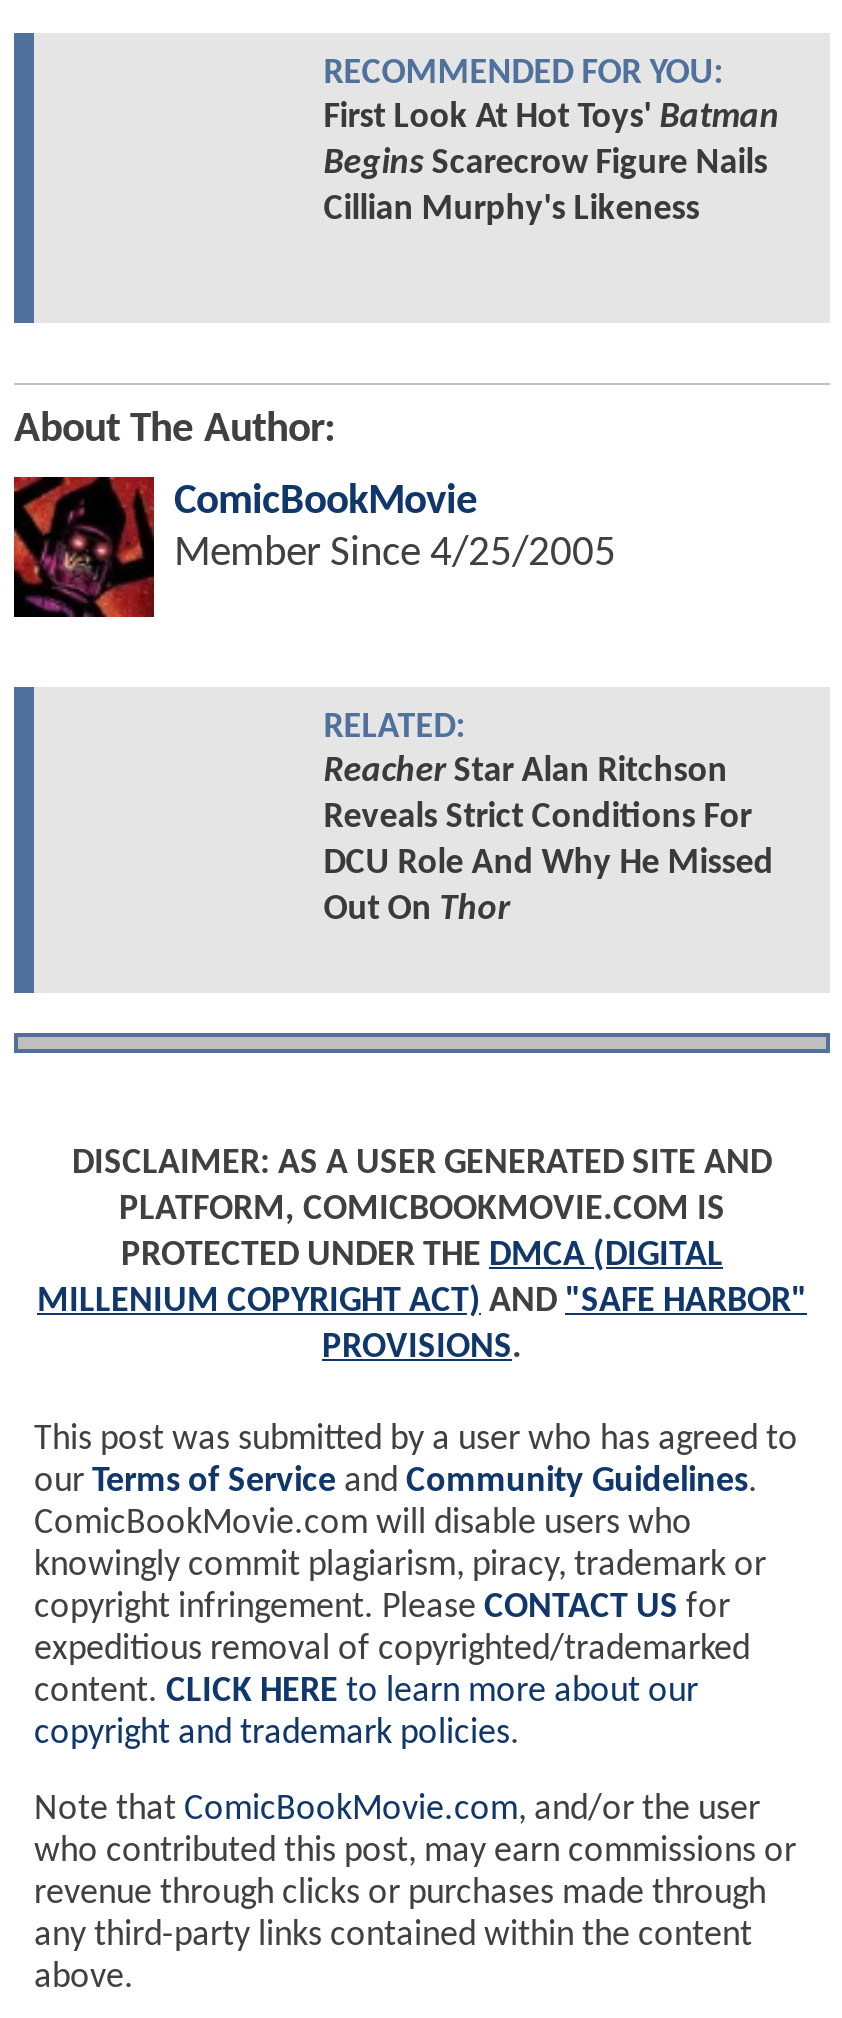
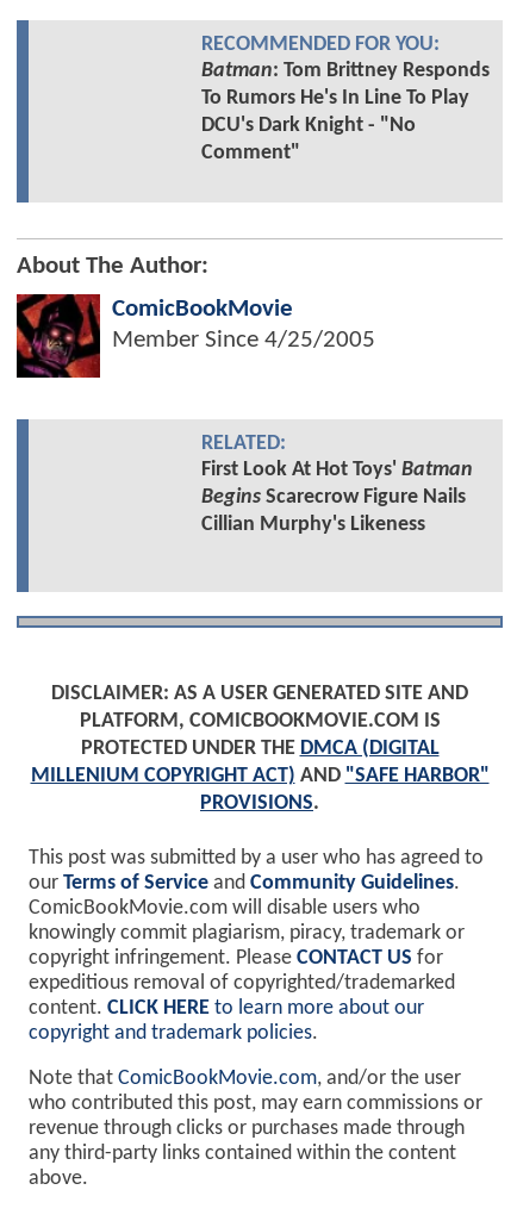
moved down: First Look At Hot Toys' Batman | Begins Scarecrow Figure Nails | Cillian Murphy's Likeness

+ Batman: Tom Brittney Responds
+ To Rumors He's In Line To Play
+ DCU's Dark Knight - "No
+ Comment"

- Reacher Star Alan Ritchson
- Reveals Strict Conditions For
- DCU Role And Why He Missed
- Out On Thor
